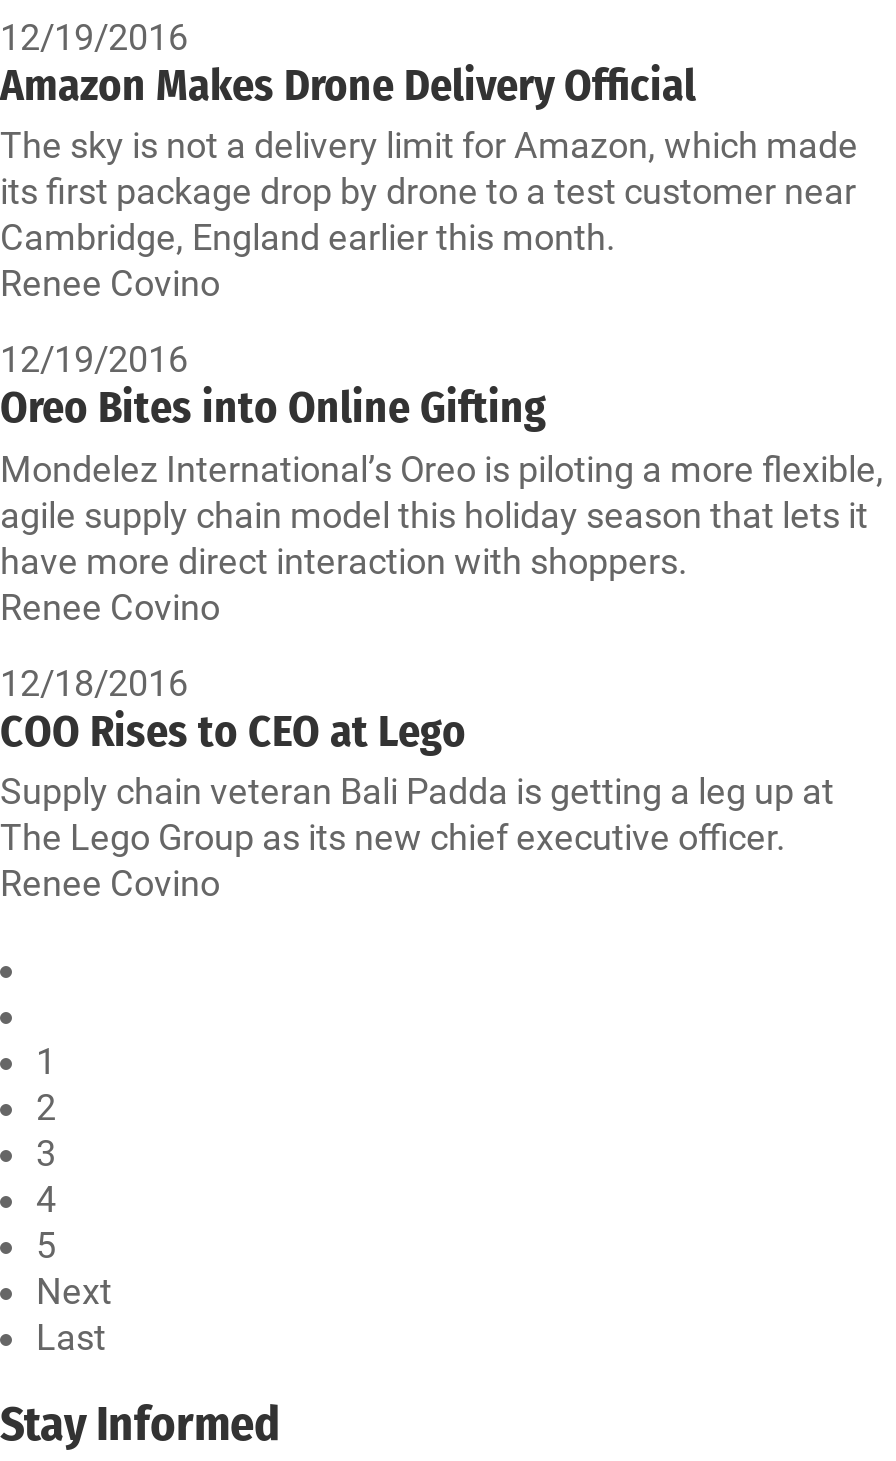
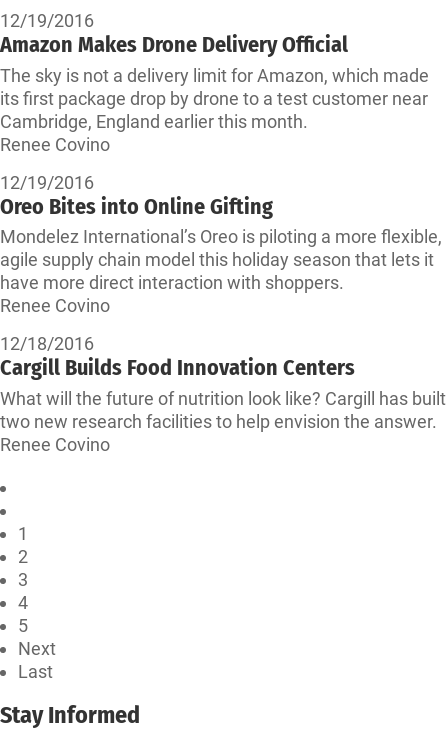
- COO Rises to CEO at Lego
- Supply chain veteran Bali Padda is getting a leg up at
- The Lego Group as its new chief executive officer.
+ Cargill Builds Food Innovation Centers
+ What will the future of nutrition look like? Cargill has built
+ two new research facilities to help envision the answer.
